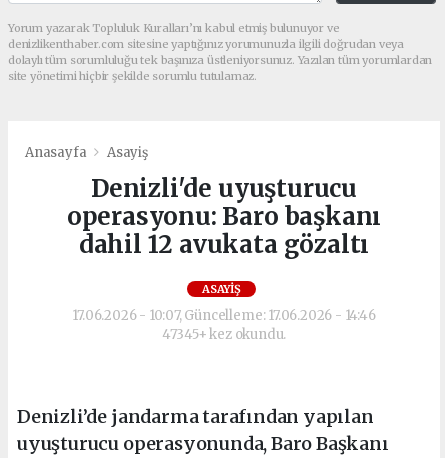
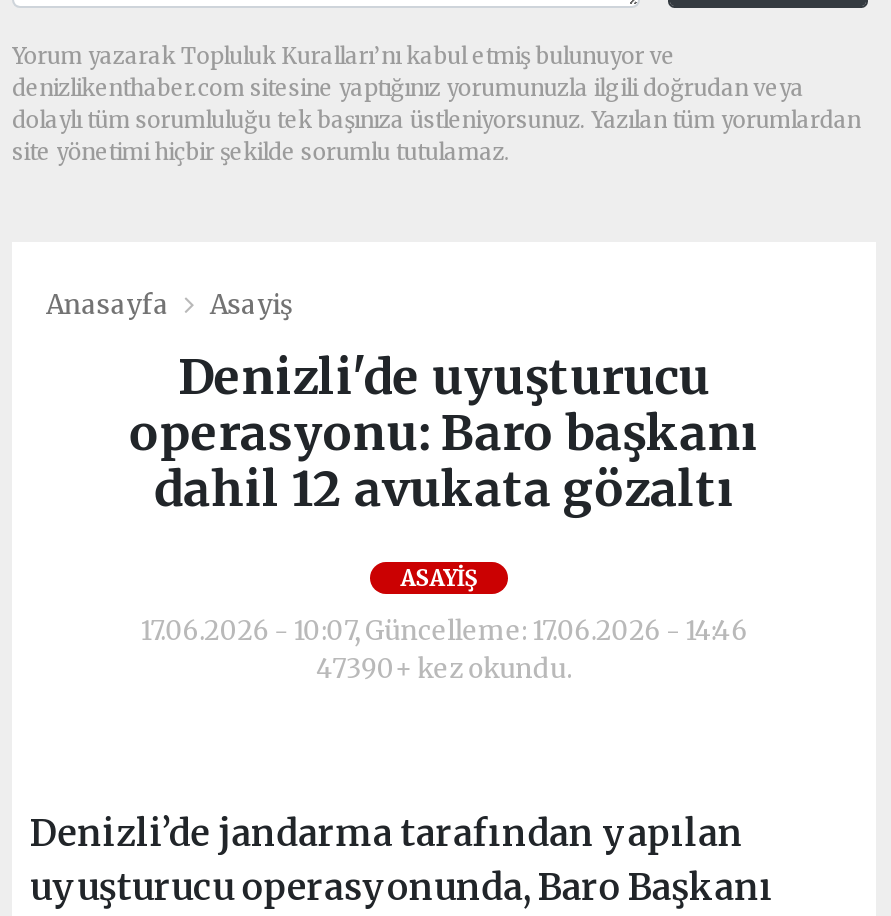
- 47345+ kez okundu.
+ 47390+ kez okundu.
